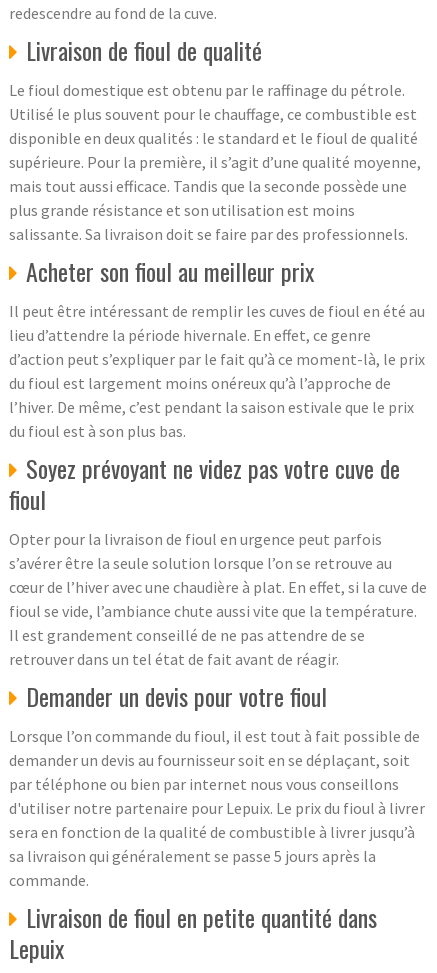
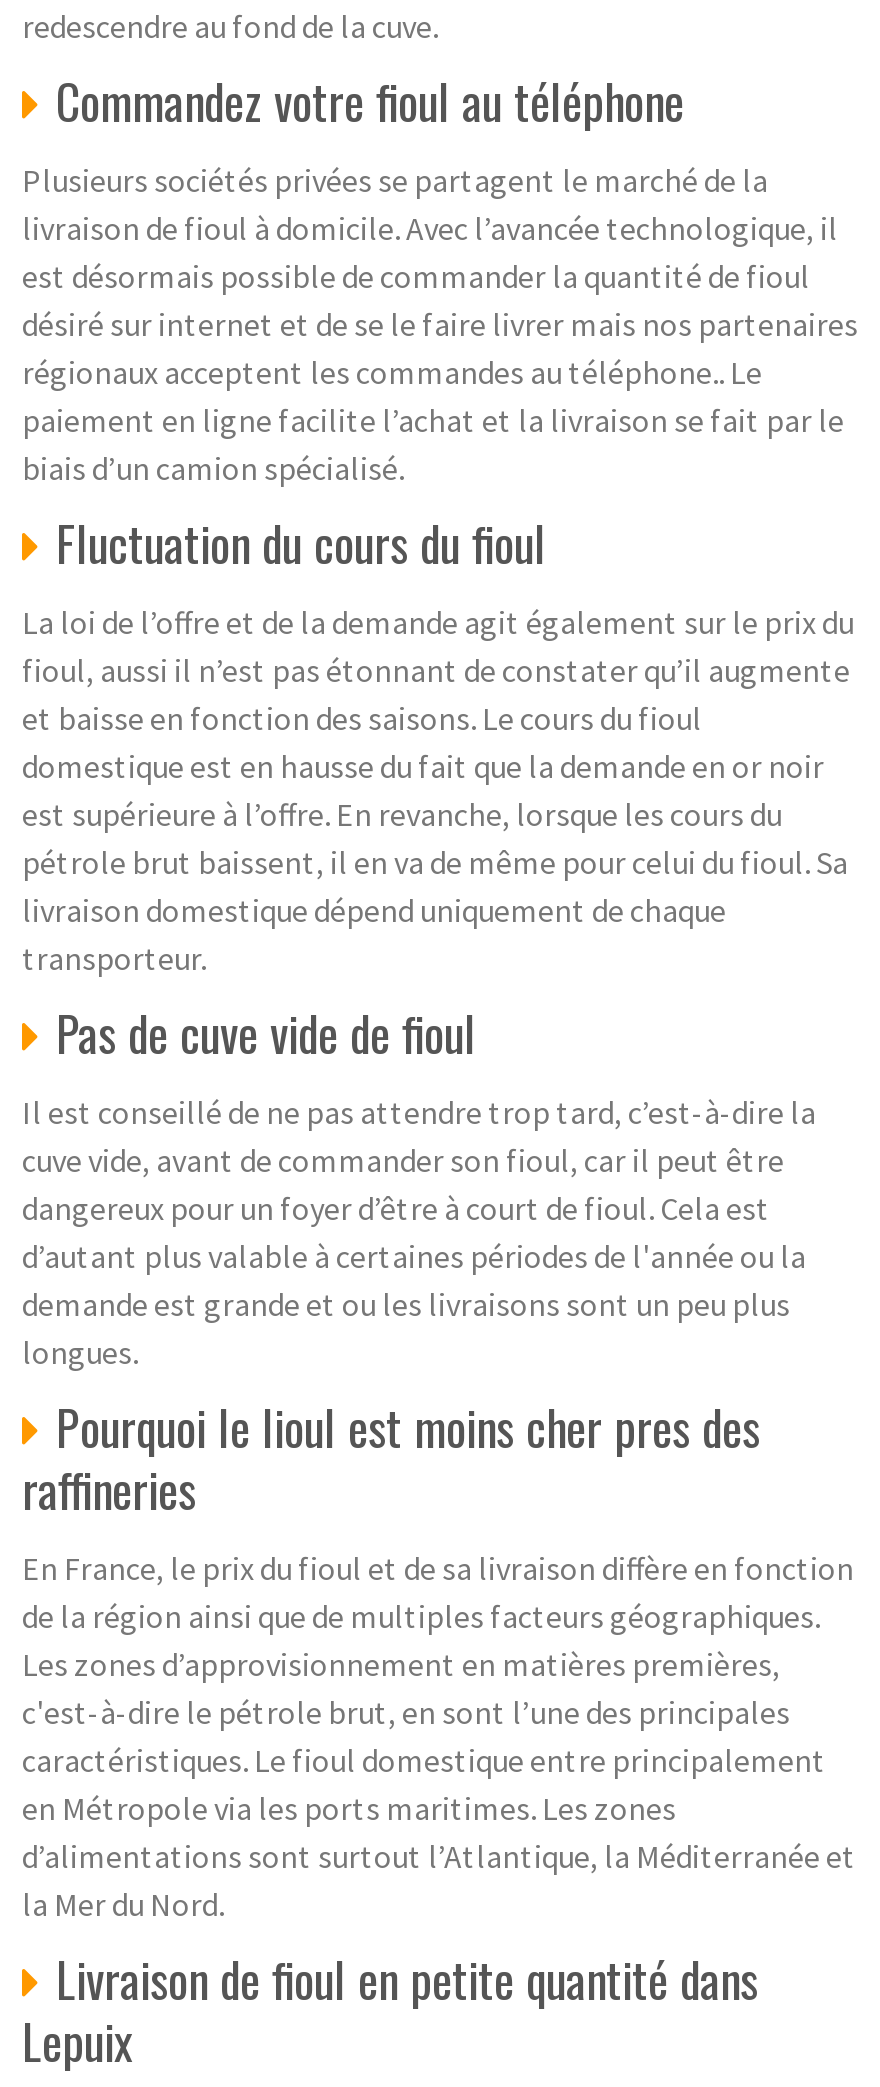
- Livraison de fioul de qualité
- Le fioul domestique est obtenu par le raffinage du pétrole.
- Utilisé le plus souvent pour le chauffage, ce combustible est
- disponible en deux qualités : le standard et le fioul de qualité
- supérieure. Pour la première, il s’agit d’une qualité moyenne,
- mais tout aussi efficace. Tandis que la seconde possède une
- plus grande résistance et son utilisation est moins
- salissante. Sa livraison doit se faire par des professionnels.
- Acheter son fioul au meilleur prix
- Il peut être intéressant de remplir les cuves de fioul en été au
- lieu d’attendre la période hivernale. En effet, ce genre
- d’action peut s’expliquer par le fait qu’à ce moment-là, le prix
- du fioul est largement moins onéreux qu’à l’approche de
- l’hiver. De même, c’est pendant la saison estivale que le prix
- du fioul est à son plus bas.
- Soyez prévoyant ne videz pas votre cuve de
- fioul
- Opter pour la livraison de fioul en urgence peut parfois
- s’avérer être la seule solution lorsque l’on se retrouve au
- cœur de l’hiver avec une chaudière à plat. En effet, si la cuve de
- fioul se vide, l’ambiance chute aussi vite que la température.
- Il est grandement conseillé de ne pas attendre de se
- retrouver dans un tel état de fait avant de réagir.
- Demander un devis pour votre fioul
- Lorsque l’on commande du fioul, il est tout à fait possible de
- demander un devis au fournisseur soit en se déplaçant, soit
- par téléphone ou bien par internet nous vous conseillons
- d'utiliser notre partenaire pour Lepuix. Le prix du fioul à livrer
- sera en fonction de la qualité de combustible à livrer jusqu’à
- sa livraison qui généralement se passe 5 jours après la
- commande.
+ Commandez votre fioul au téléphone
+ Plusieurs sociétés privées se partagent le marché de la
+ livraison de fioul à domicile. Avec l’avancée technologique, il
+ est désormais possible de commander la quantité de fioul
+ désiré sur internet et de se le faire livrer mais nos partenaires
+ régionaux acceptent les commandes au téléphone.. Le
+ paiement en ligne facilite l’achat et la livraison se fait par le
+ biais d’un camion spécialisé.
+ Fluctuation du cours du fioul
+ La loi de l’offre et de la demande agit également sur le prix du
+ fioul, aussi il n’est pas étonnant de constater qu’il augmente
+ et baisse en fonction des saisons. Le cours du fioul
+ domestique est en hausse du fait que la demande en or noir
+ est supérieure à l’offre. En revanche, lorsque les cours du
+ pétrole brut baissent, il en va de même pour celui du fioul. Sa
+ livraison domestique dépend uniquement de chaque
+ transporteur.
+ Pas de cuve vide de fioul
+ Il est conseillé de ne pas attendre trop tard, c’est-à-dire la
+ cuve vide, avant de commander son fioul, car il peut être
+ dangereux pour un foyer d’être à court de fioul. Cela est
+ d’autant plus valable à certaines périodes de l'année ou la
+ demande est grande et ou les livraisons sont un peu plus
+ longues.
+ Pourquoi le lioul est moins cher pres des
+ raffineries
+ En France, le prix du fioul et de sa livraison diffère en fonction
+ de la région ainsi que de multiples facteurs géographiques.
+ Les zones d’approvisionnement en matières premières,
+ c'est-à-dire le pétrole brut, en sont l’une des principales
+ caractéristiques. Le fioul domestique entre principalement
+ en Métropole via les ports maritimes. Les zones
+ d’alimentations sont surtout l’Atlantique, la Méditerranée et
+ la Mer du Nord.
